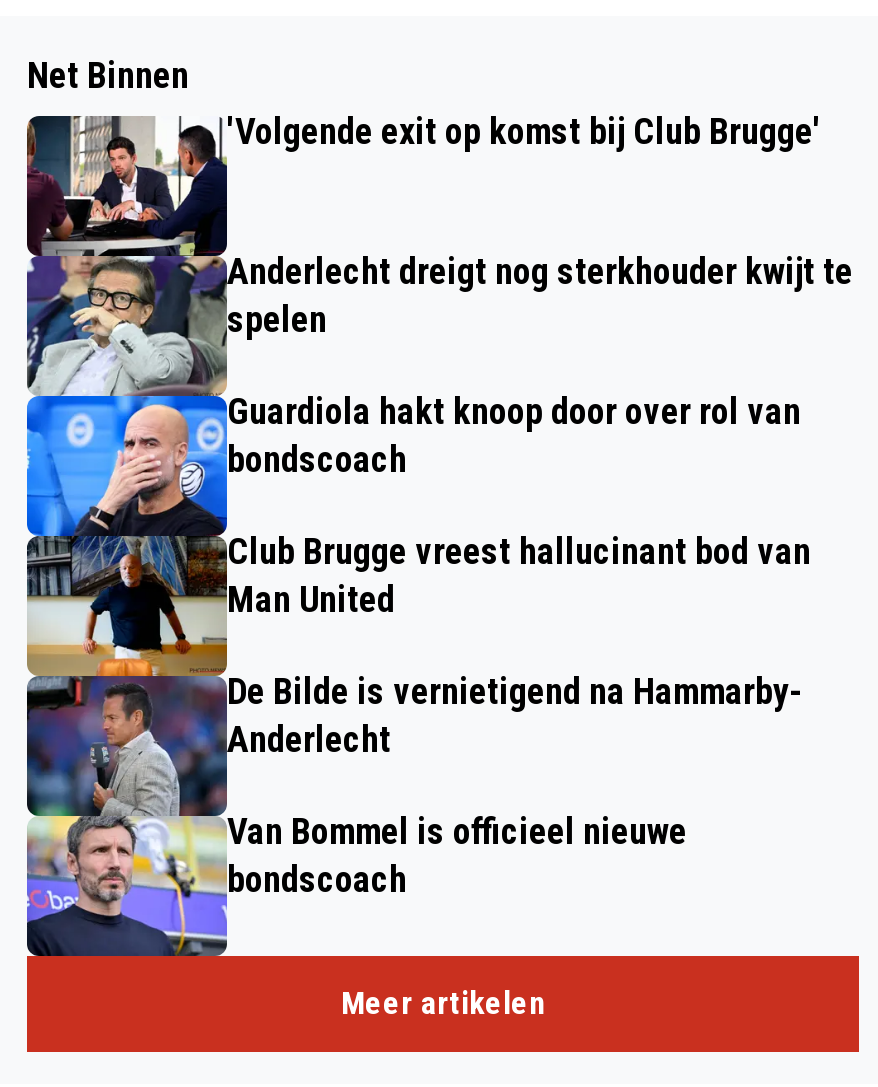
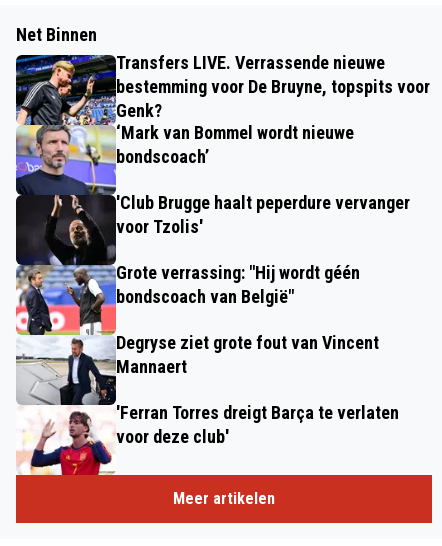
- [image]
- 'Volgende exit op komst bij Club Brugge'
- Anderlecht dreigt nog sterkhouder kwijt te
- spelen
- Guardiola hakt knoop door over rol van
- bondscoach
- Club Brugge vreest hallucinant bod van
- Man United
- De Bilde is vernietigend na Hammarby-
- Anderlecht
- Van Bommel is officieel nieuwe
- bondscoach
+ [image]
+ Transfers LIVE. Verrassende nieuwe
+ bestemming voor De Bruyne, topspits voor
+ Genk?
+ ‘Mark van Bommel wordt nieuwe
+ bondscoach’
+ 'Club Brugge haalt peperdure vervanger
+ voor Tzolis'
+ Grote verrassing: "Hij wordt géén
+ bondscoach van België"
+ Degryse ziet grote fout van Vincent
+ Mannaert
+ 'Ferran Torres dreigt Barça te verlaten
+ voor deze club'
